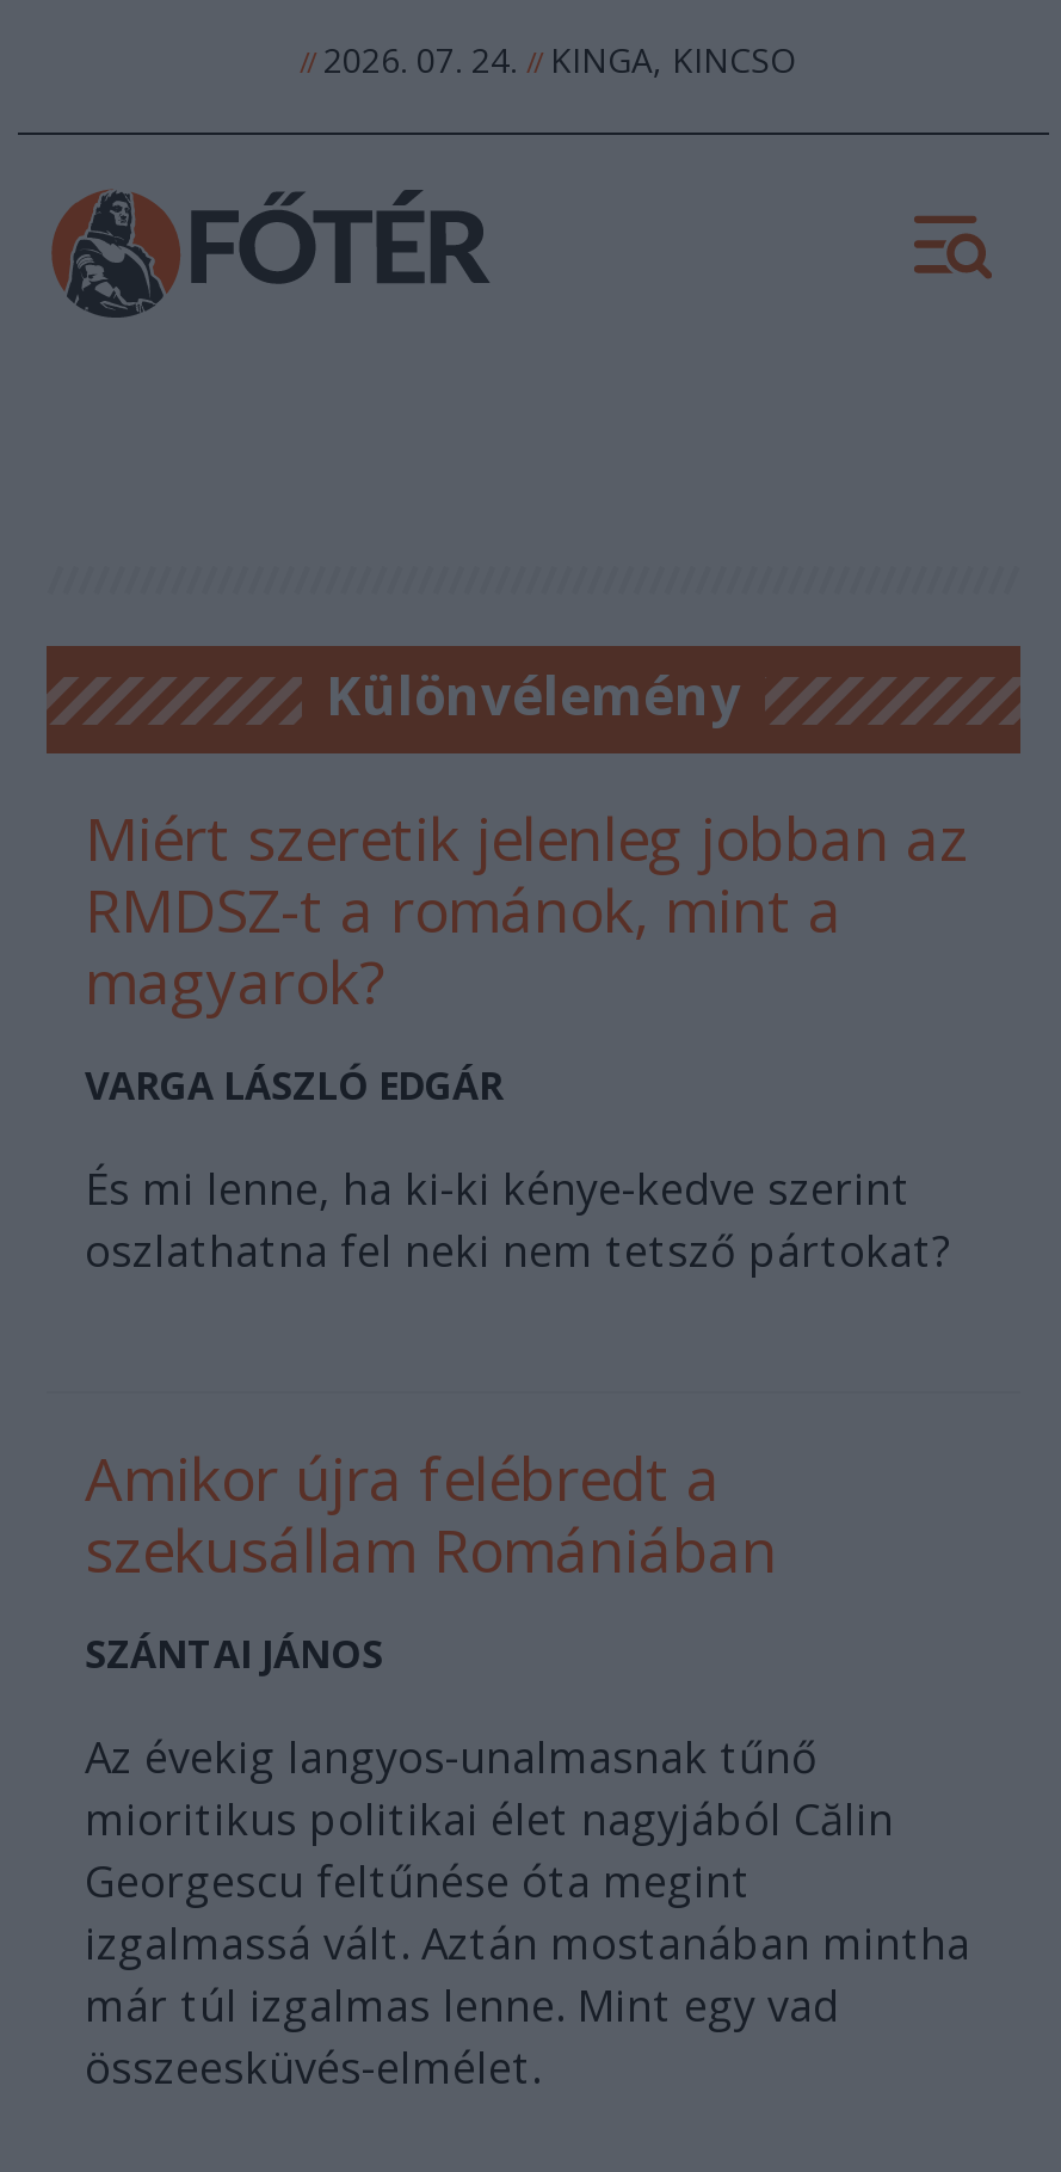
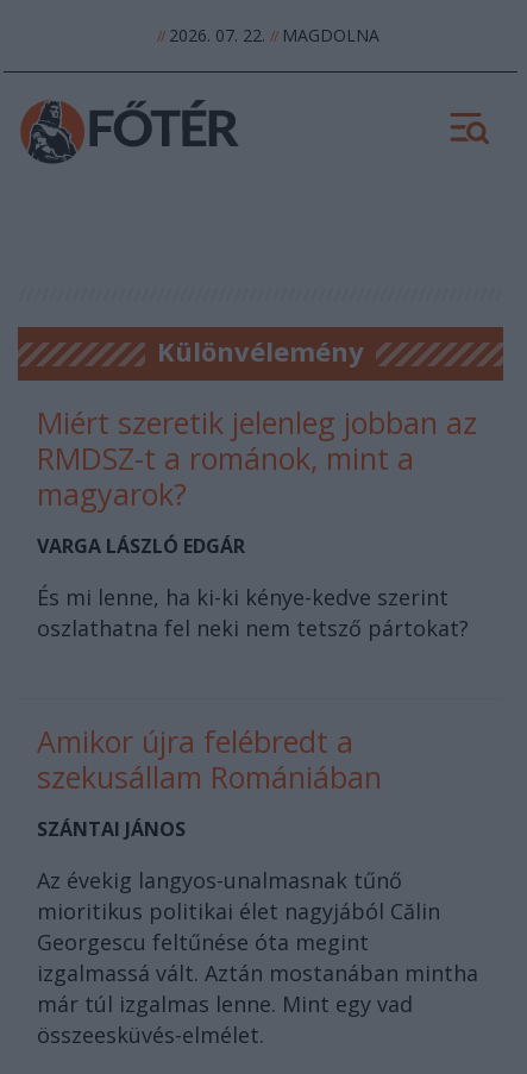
- // 2026. 07. 24. // KINGA, KINCSO
+ // 2026. 07. 22. // MAGDOLNA
